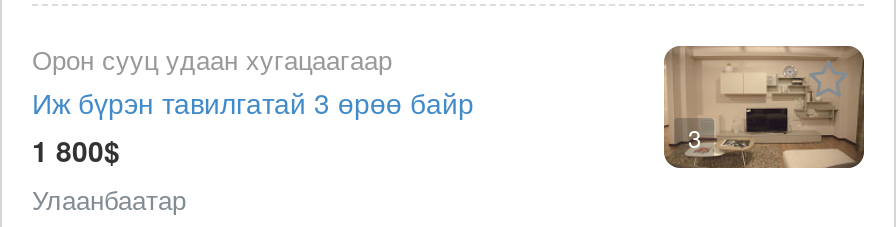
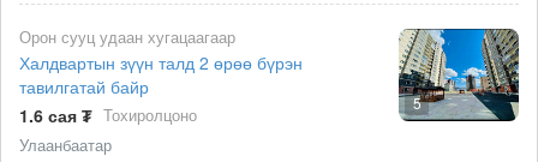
- [image]
- 3
+ [image]
+ 5

- Иж бүрэн тавилгатай 3 өрөө байр
- 1 800$
+ Халдвартын зүүн талд 2 өрөө бүрэн
+ тавилгатай байр
+ 1.6 сая ₮ Тохиролцоно
